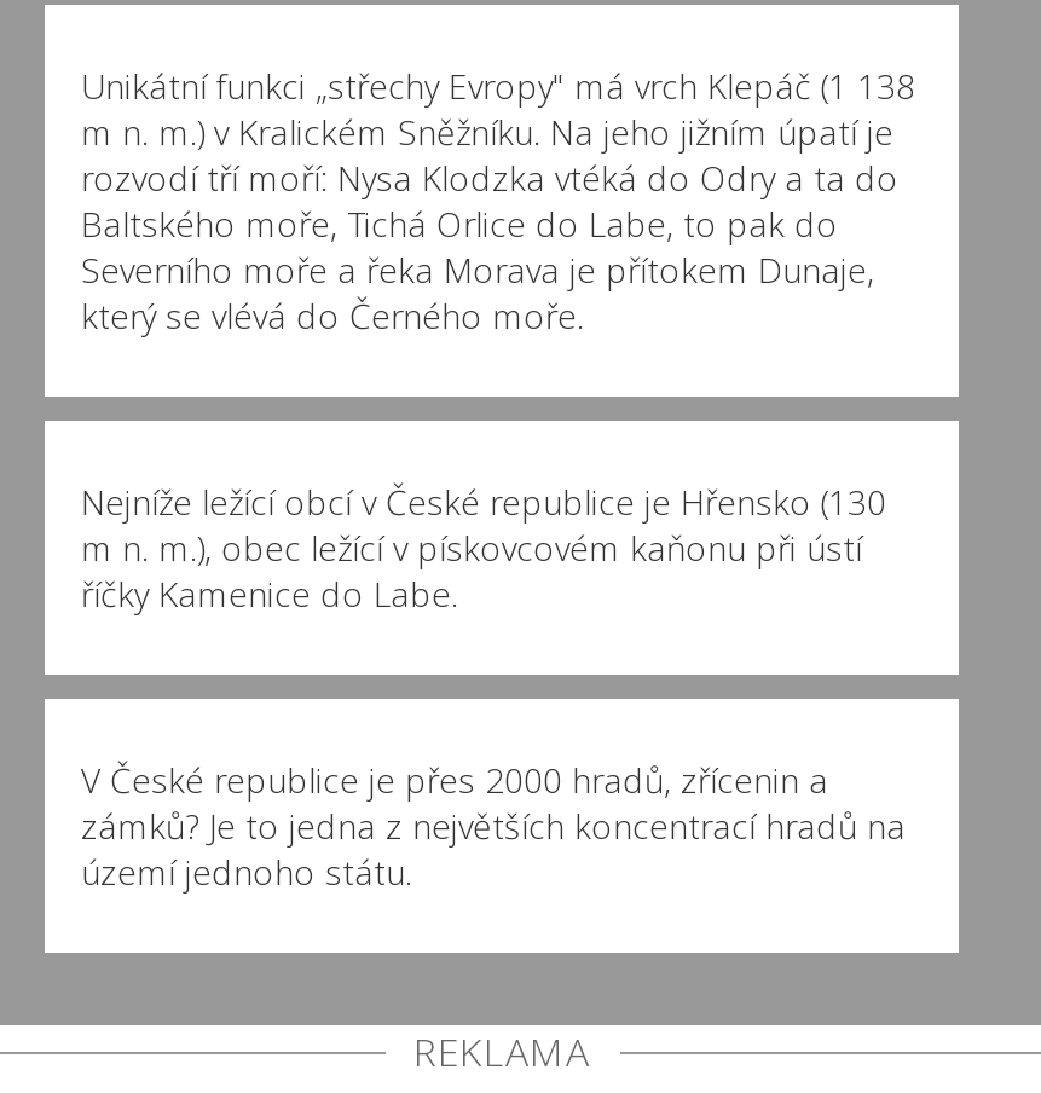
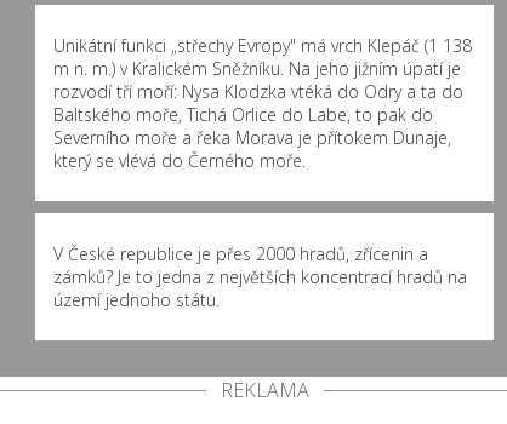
- Nejníže ležící obcí v České republice je Hřensko (130
- m n. m.), obec ležící v pískovcovém kaňonu při ústí
- říčky Kamenice do Labe.
